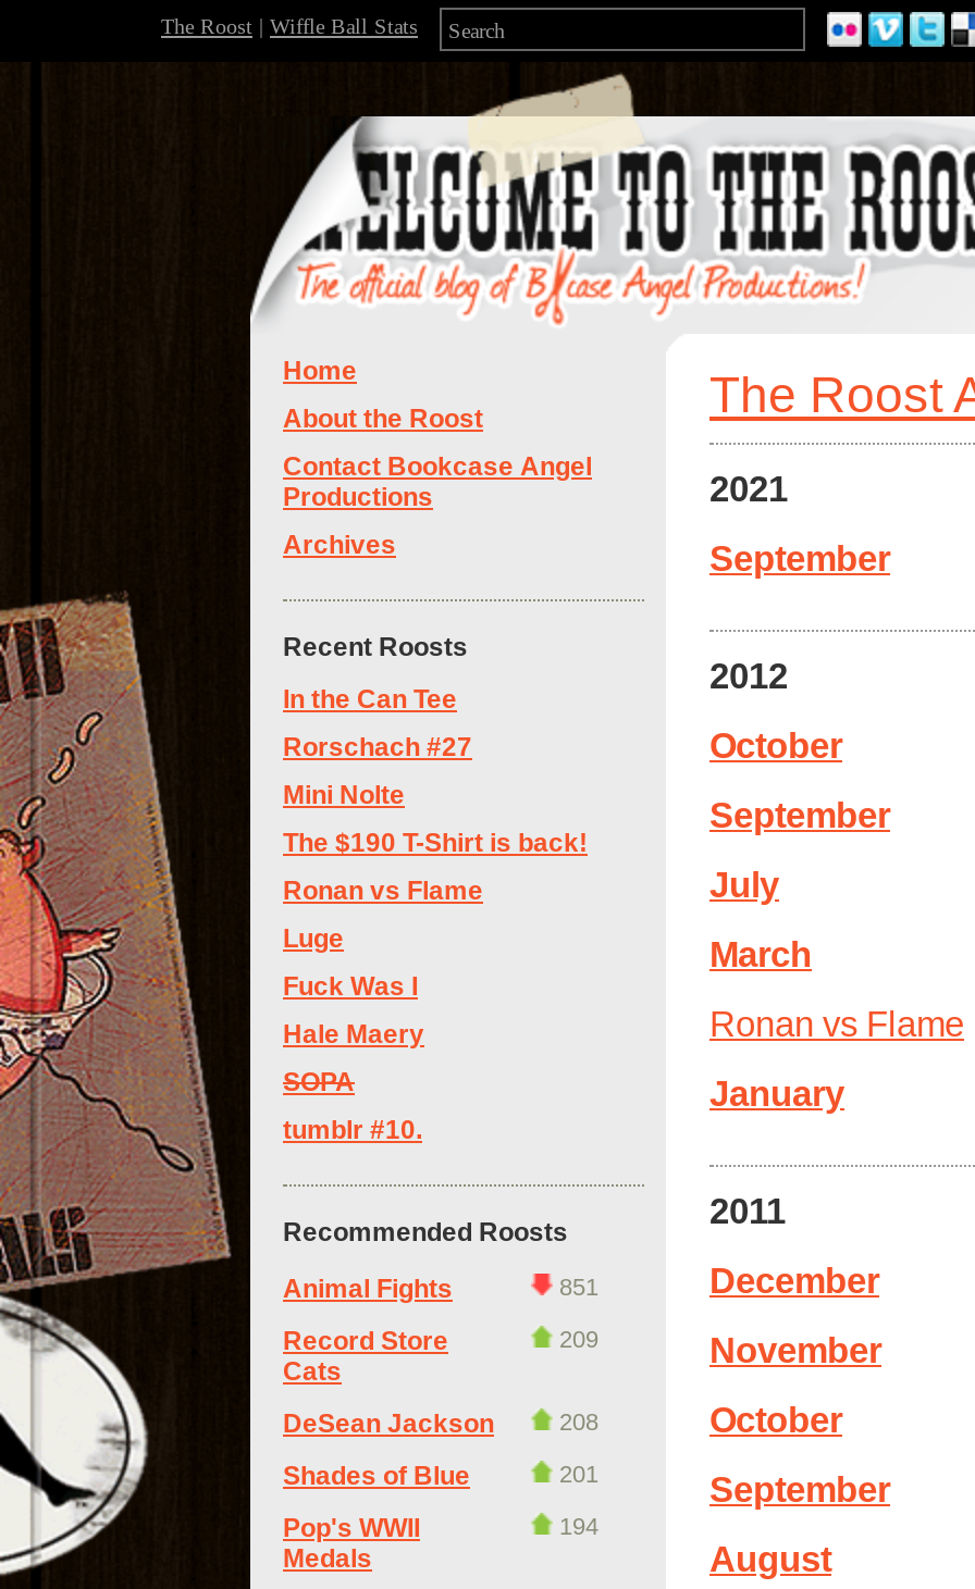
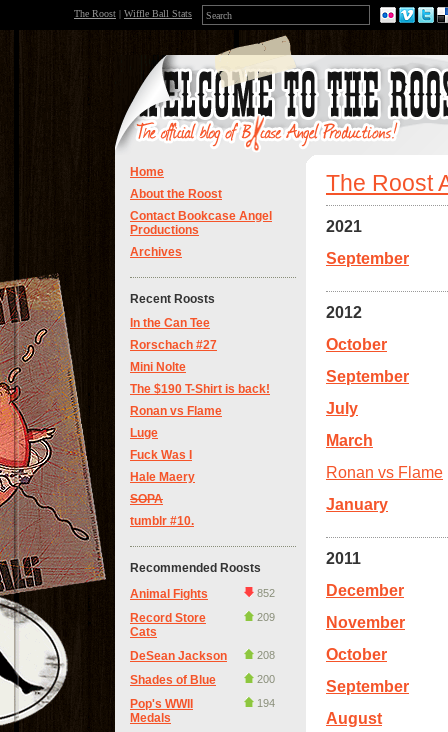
- 851
+ 852

- 201
+ 200
